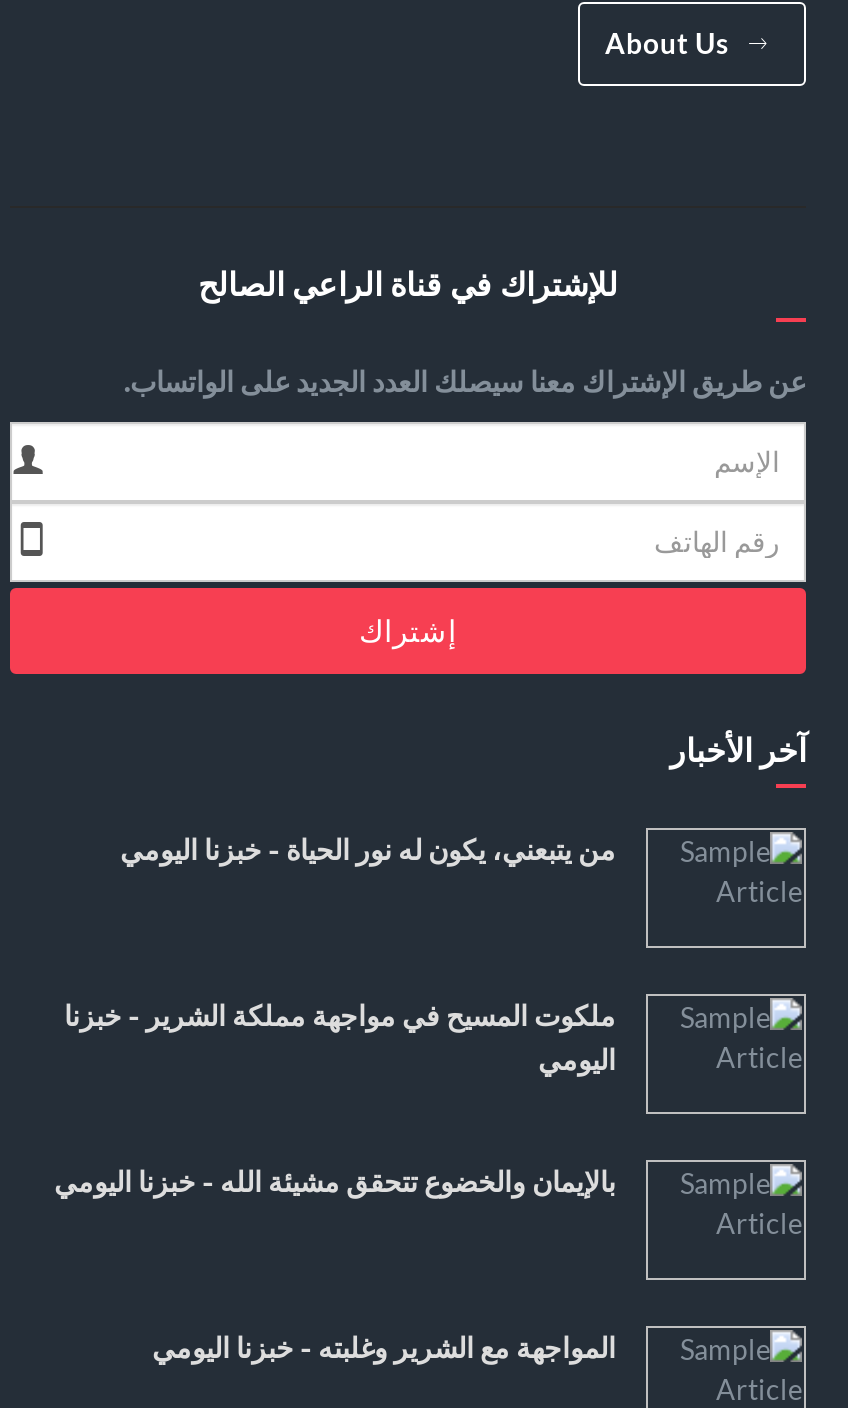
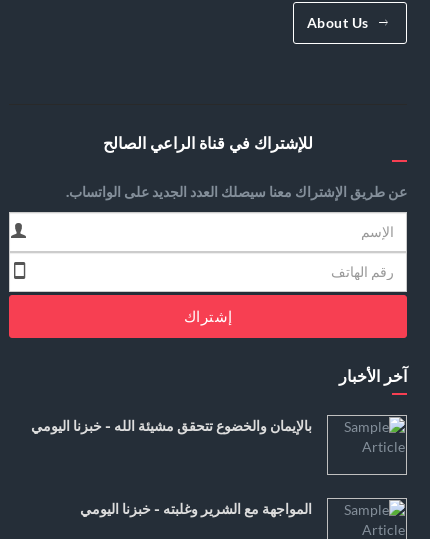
- من يتبعني، يكون له نور الحياة - خبزنا اليومي

- ملكوت المسيح في مواجهة مملكة الشرير - خبزنا
- اليومي
